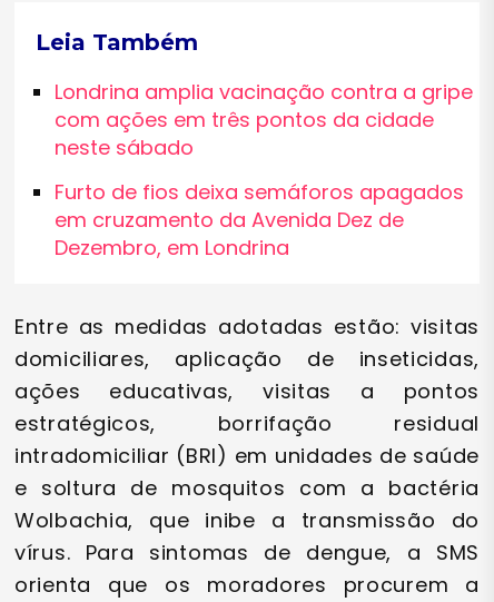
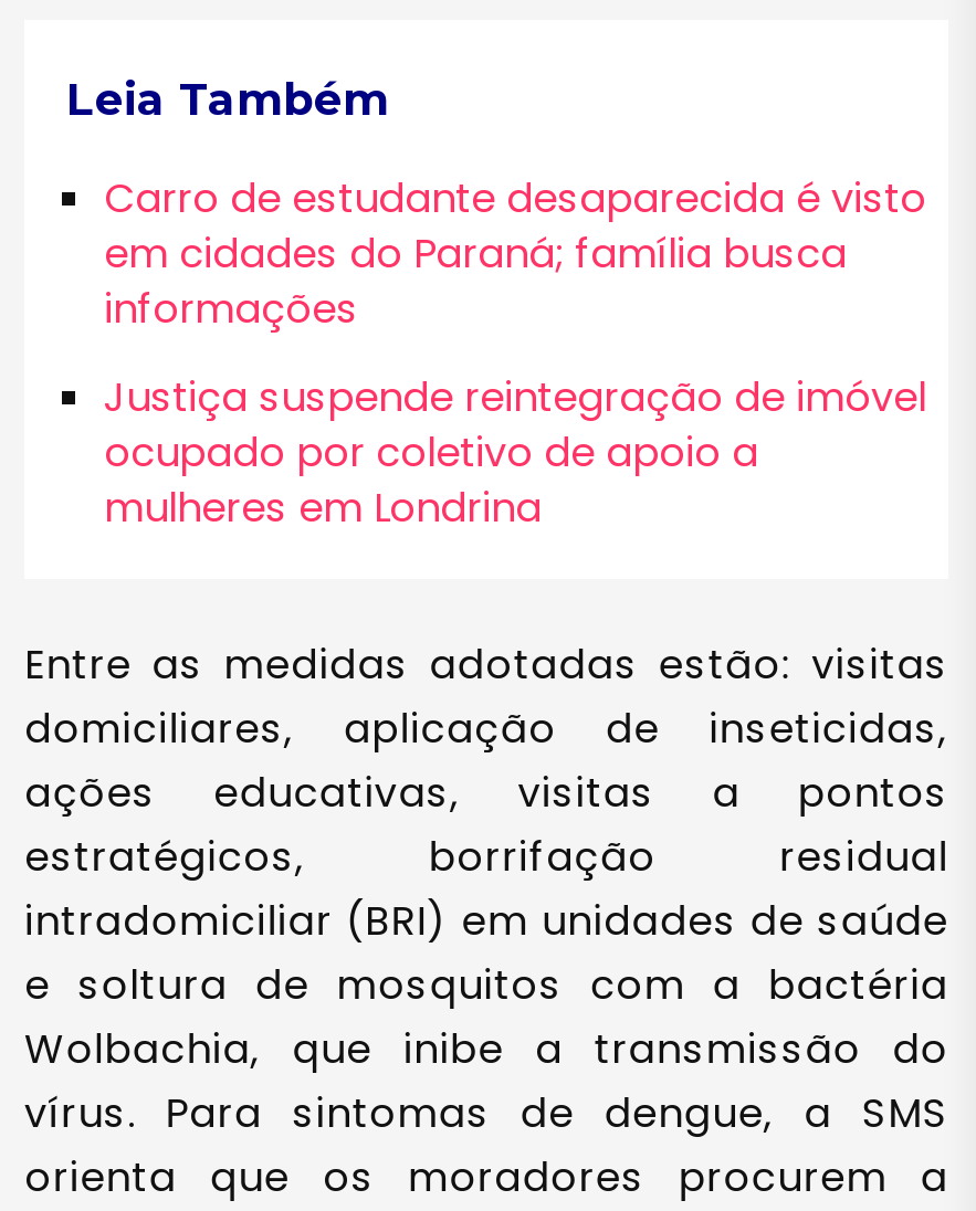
- Londrina amplia vacinação contra a gripe
- com ações em três pontos da cidade
- neste sábado
+ Carro de estudante desaparecida é visto
+ em cidades do Paraná; família busca
+ informações

- Furto de fios deixa semáforos apagados
- em cruzamento da Avenida Dez de
- Dezembro, em Londrina
+ Justiça suspende reintegração de imóvel
+ ocupado por coletivo de apoio a
+ mulheres em Londrina
